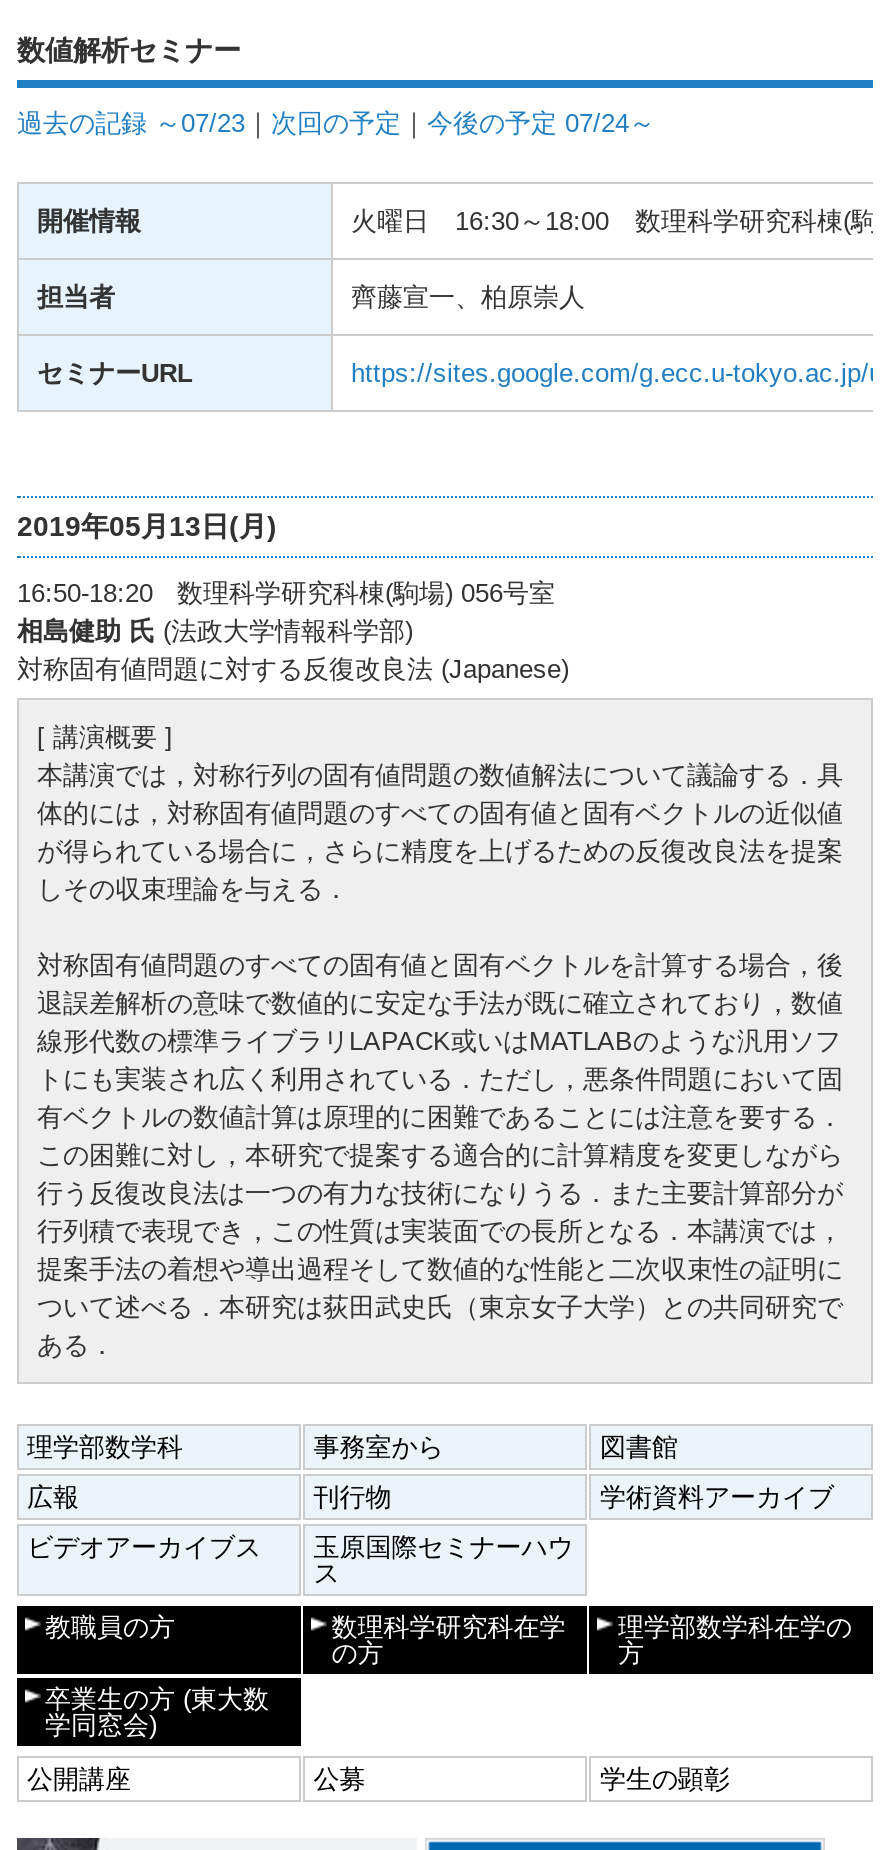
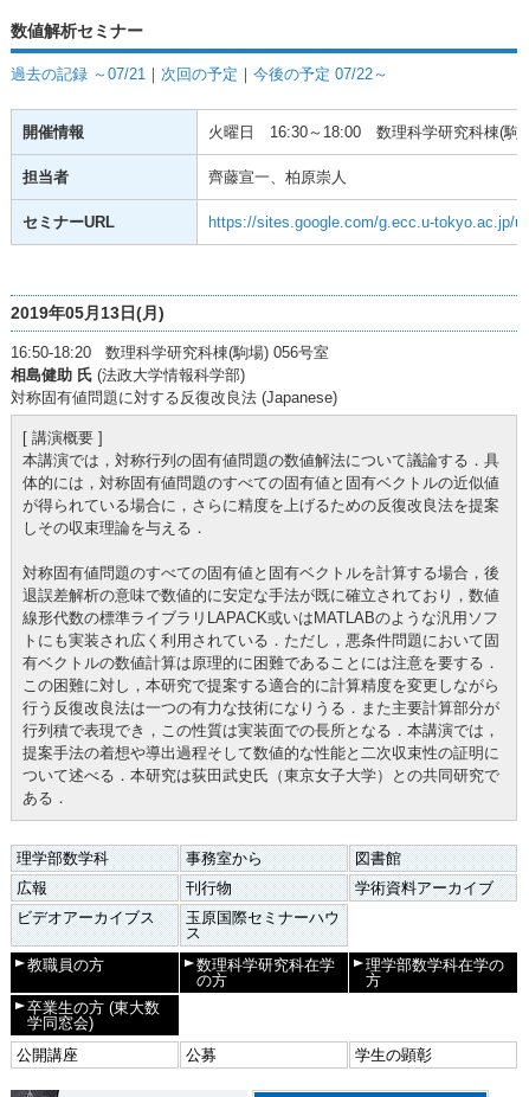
- 過去の記録 ～07/23｜次回の予定｜今後の予定 07/24～
+ 過去の記録 ～07/21｜次回の予定｜今後の予定 07/22～
